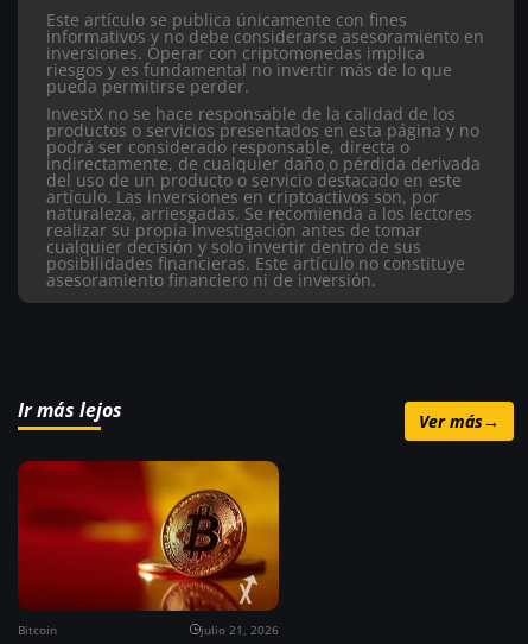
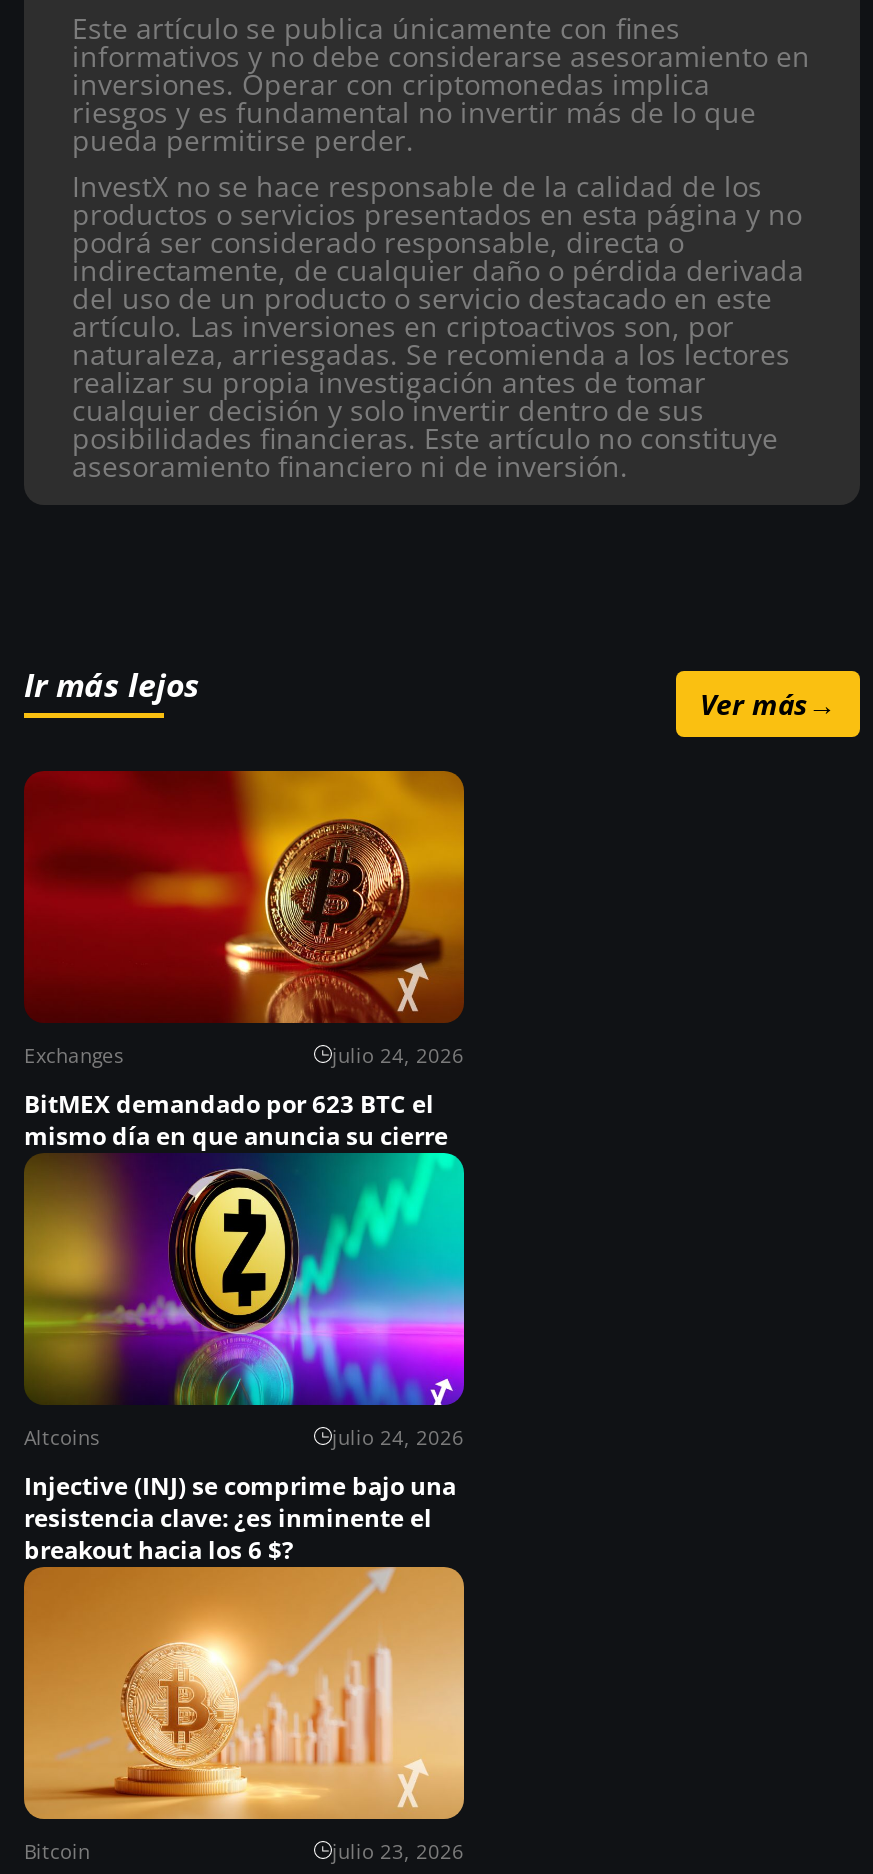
+ [image]
+ Altcoins
+ julio 24, 2026
+ Injective (INJ) se comprime bajo una
+ resistencia clave: ¿es inminente el
+ breakout hacia los 6 $?

+ [image]

+ Exchanges
+ julio 24, 2026
+ BitMEX demandado por 623 BTC el
+ mismo día en que anuncia su cierre

- julio 21, 2026
+ julio 23, 2026
